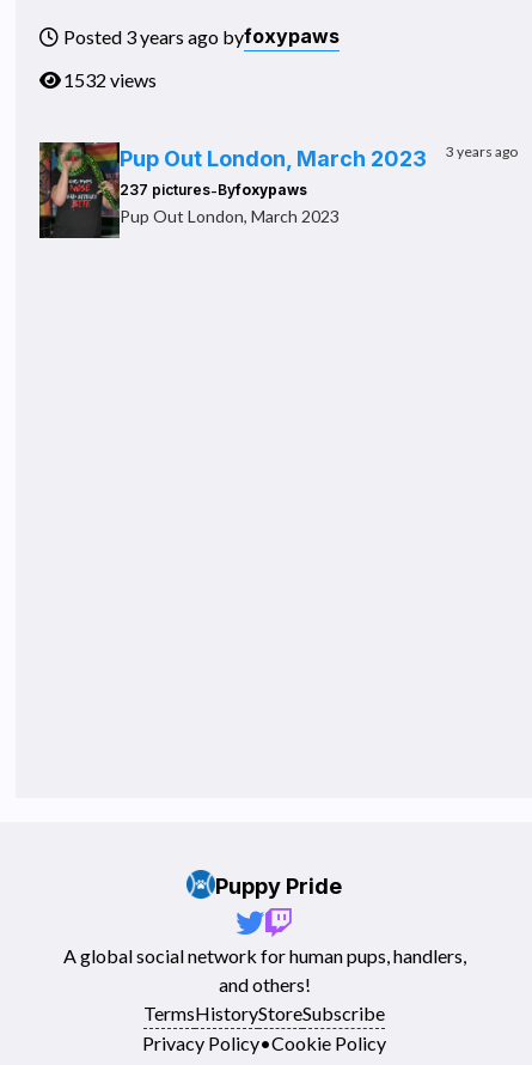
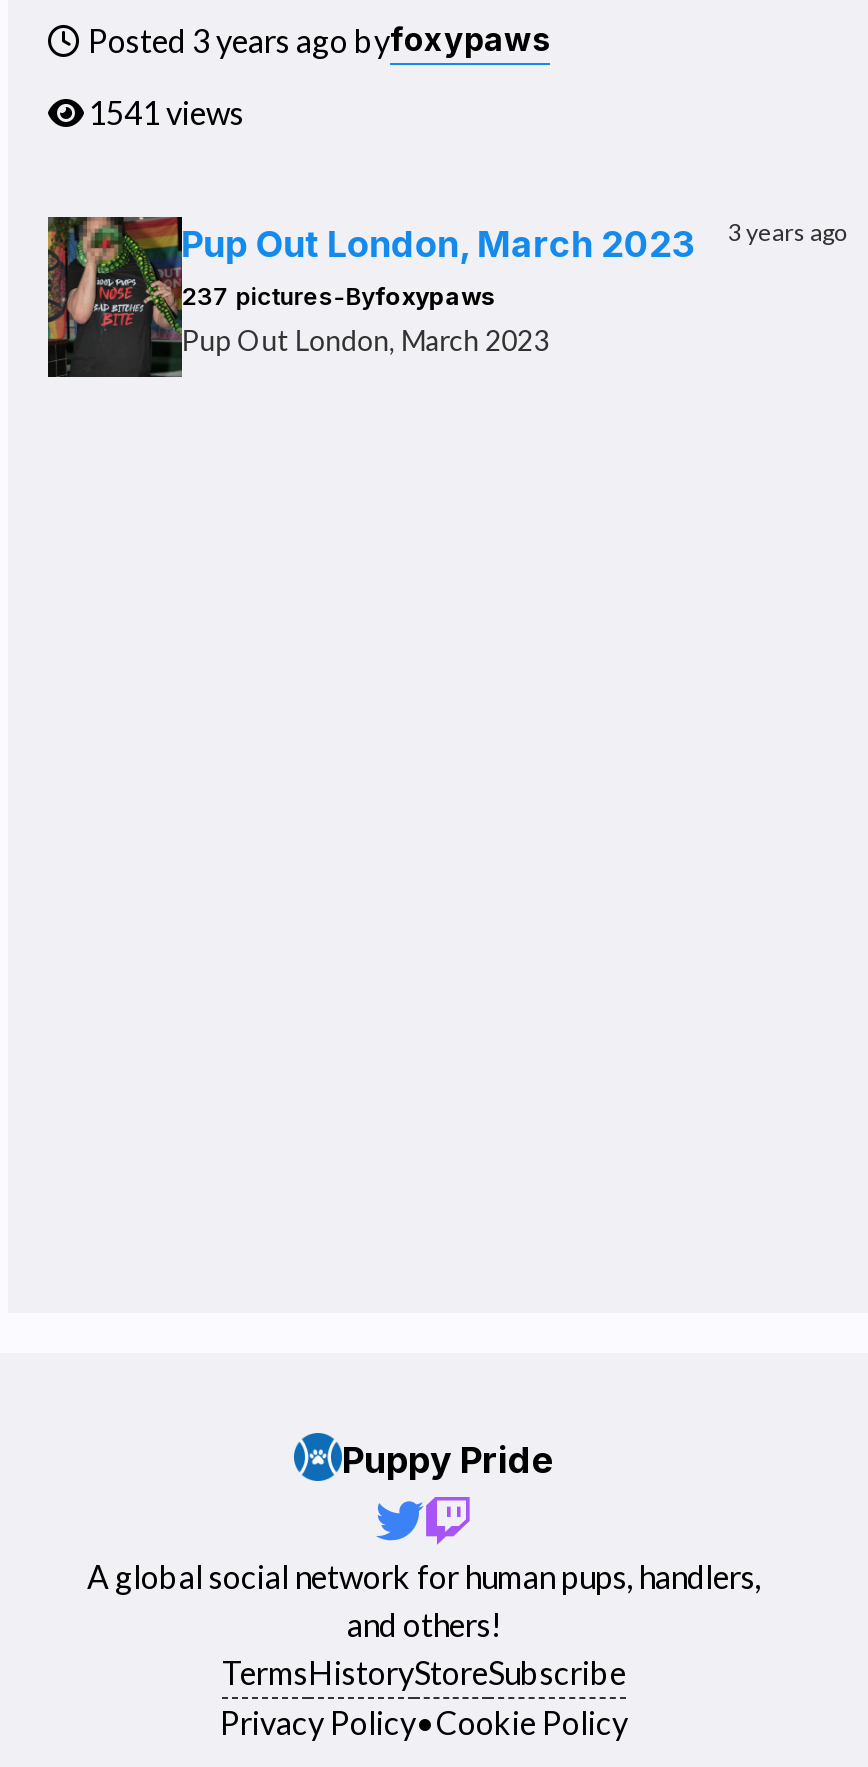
- 1532 views
+ 1541 views
